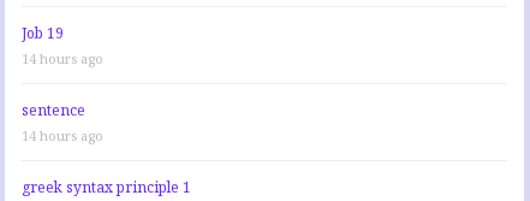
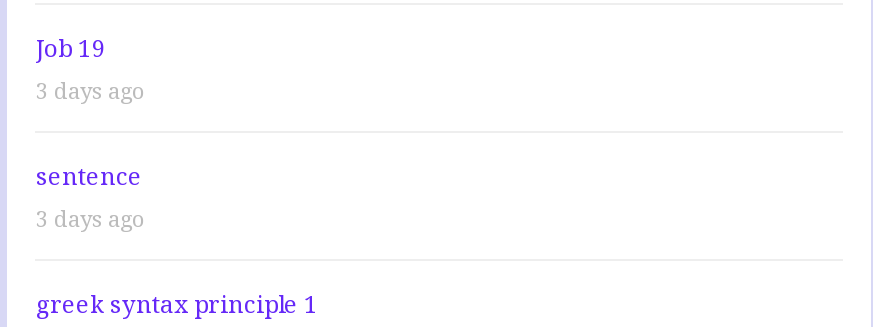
- 14 hours ago
+ 3 days ago

- 14 hours ago
+ 3 days ago
